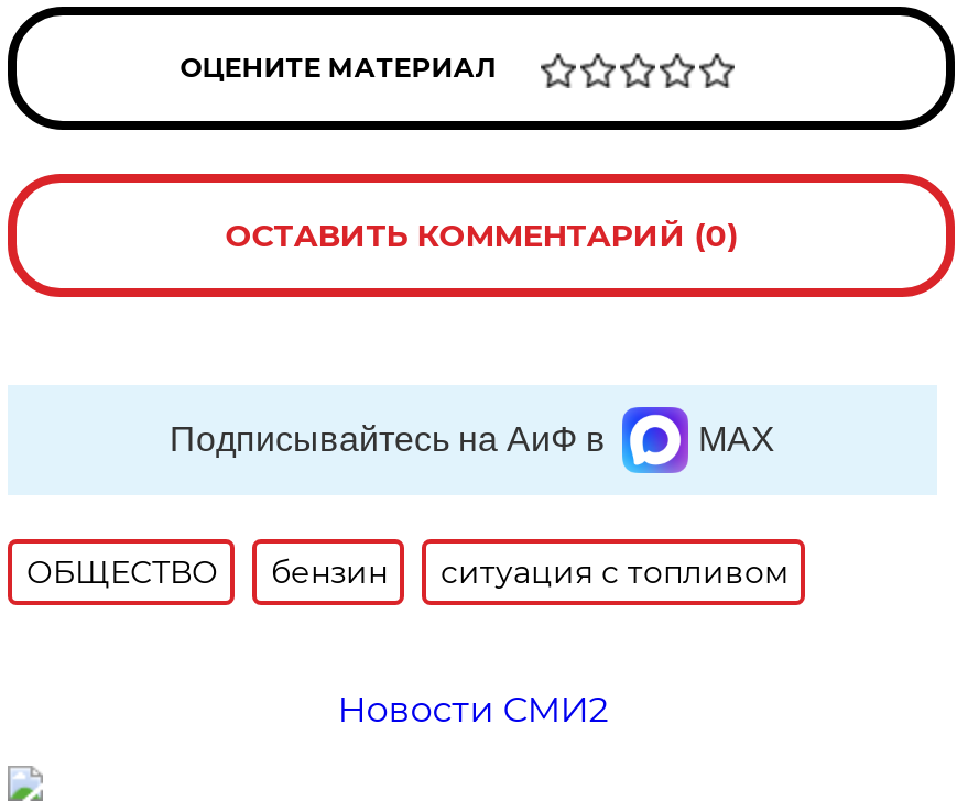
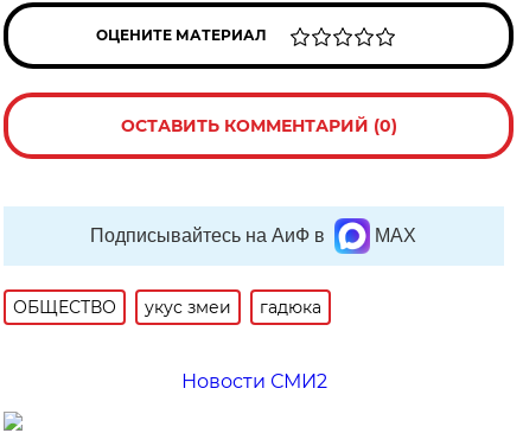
- бензин
- ситуация с топливом
+ укус змеи
+ гадюка
